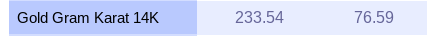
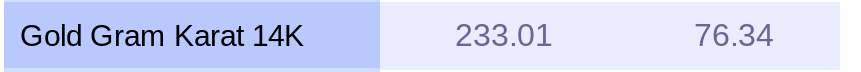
- 233.54
+ 233.01

- 76.59
+ 76.34
